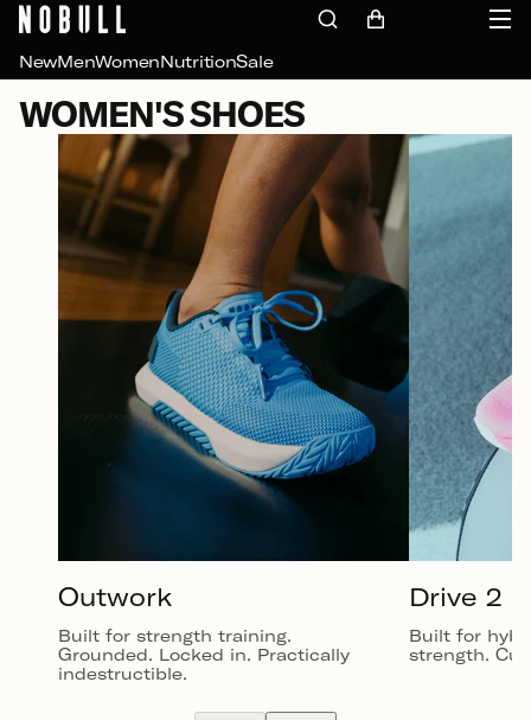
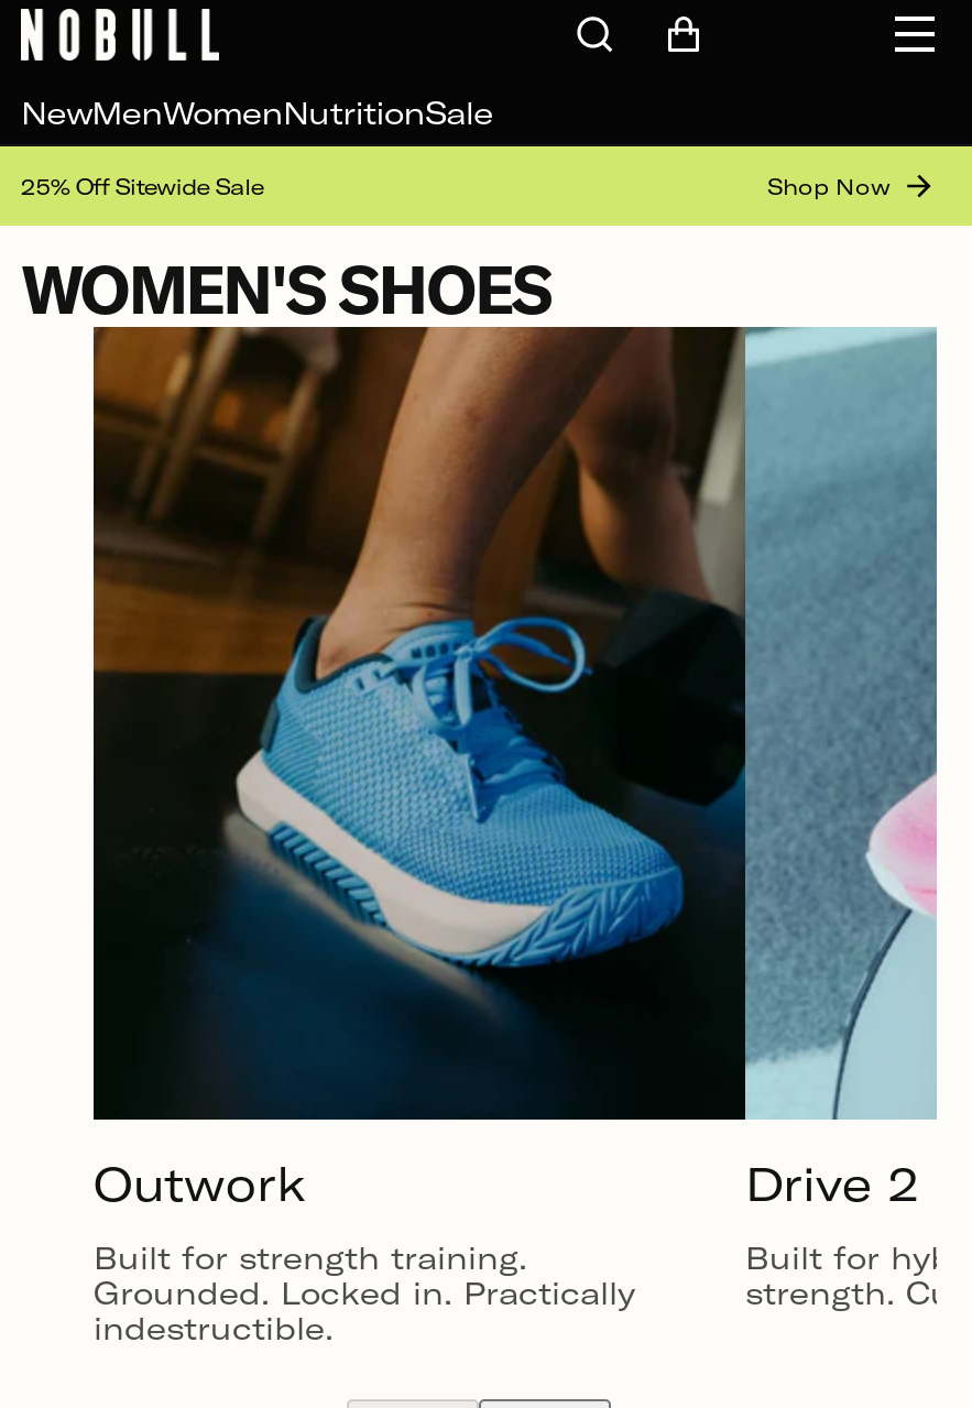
+ 25% Off Sitewide Sale
+ Shop Now
